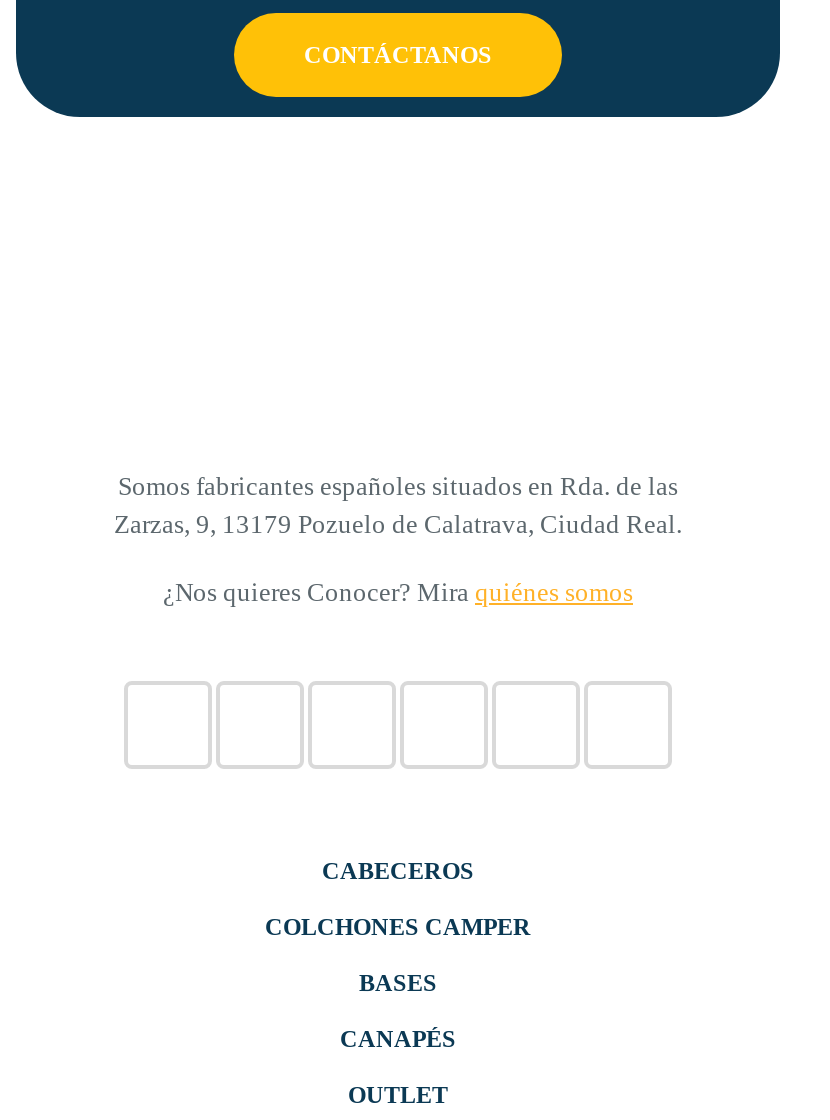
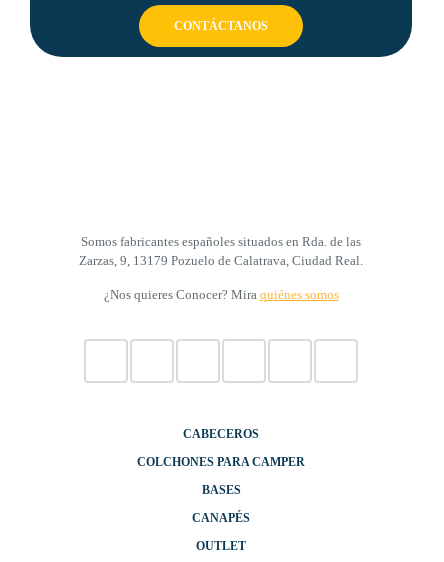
- COLCHONES CAMPER
+ COLCHONES PARA CAMPER
